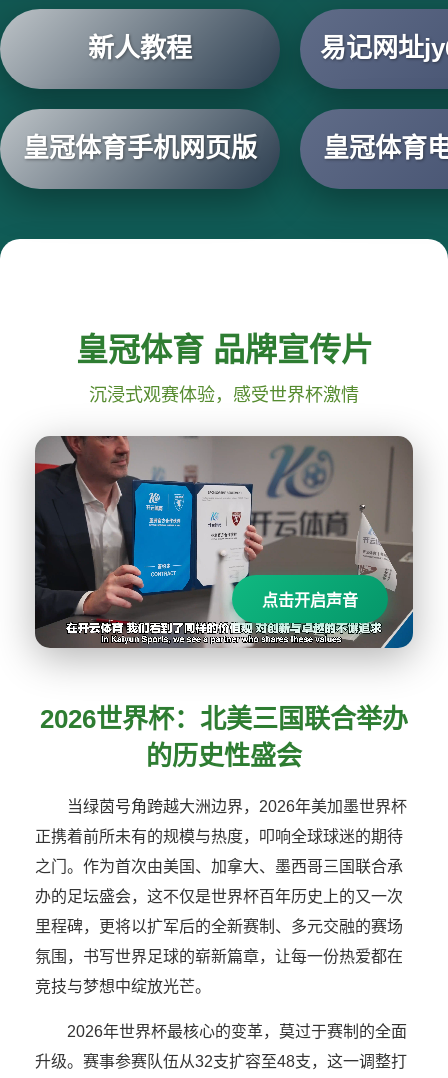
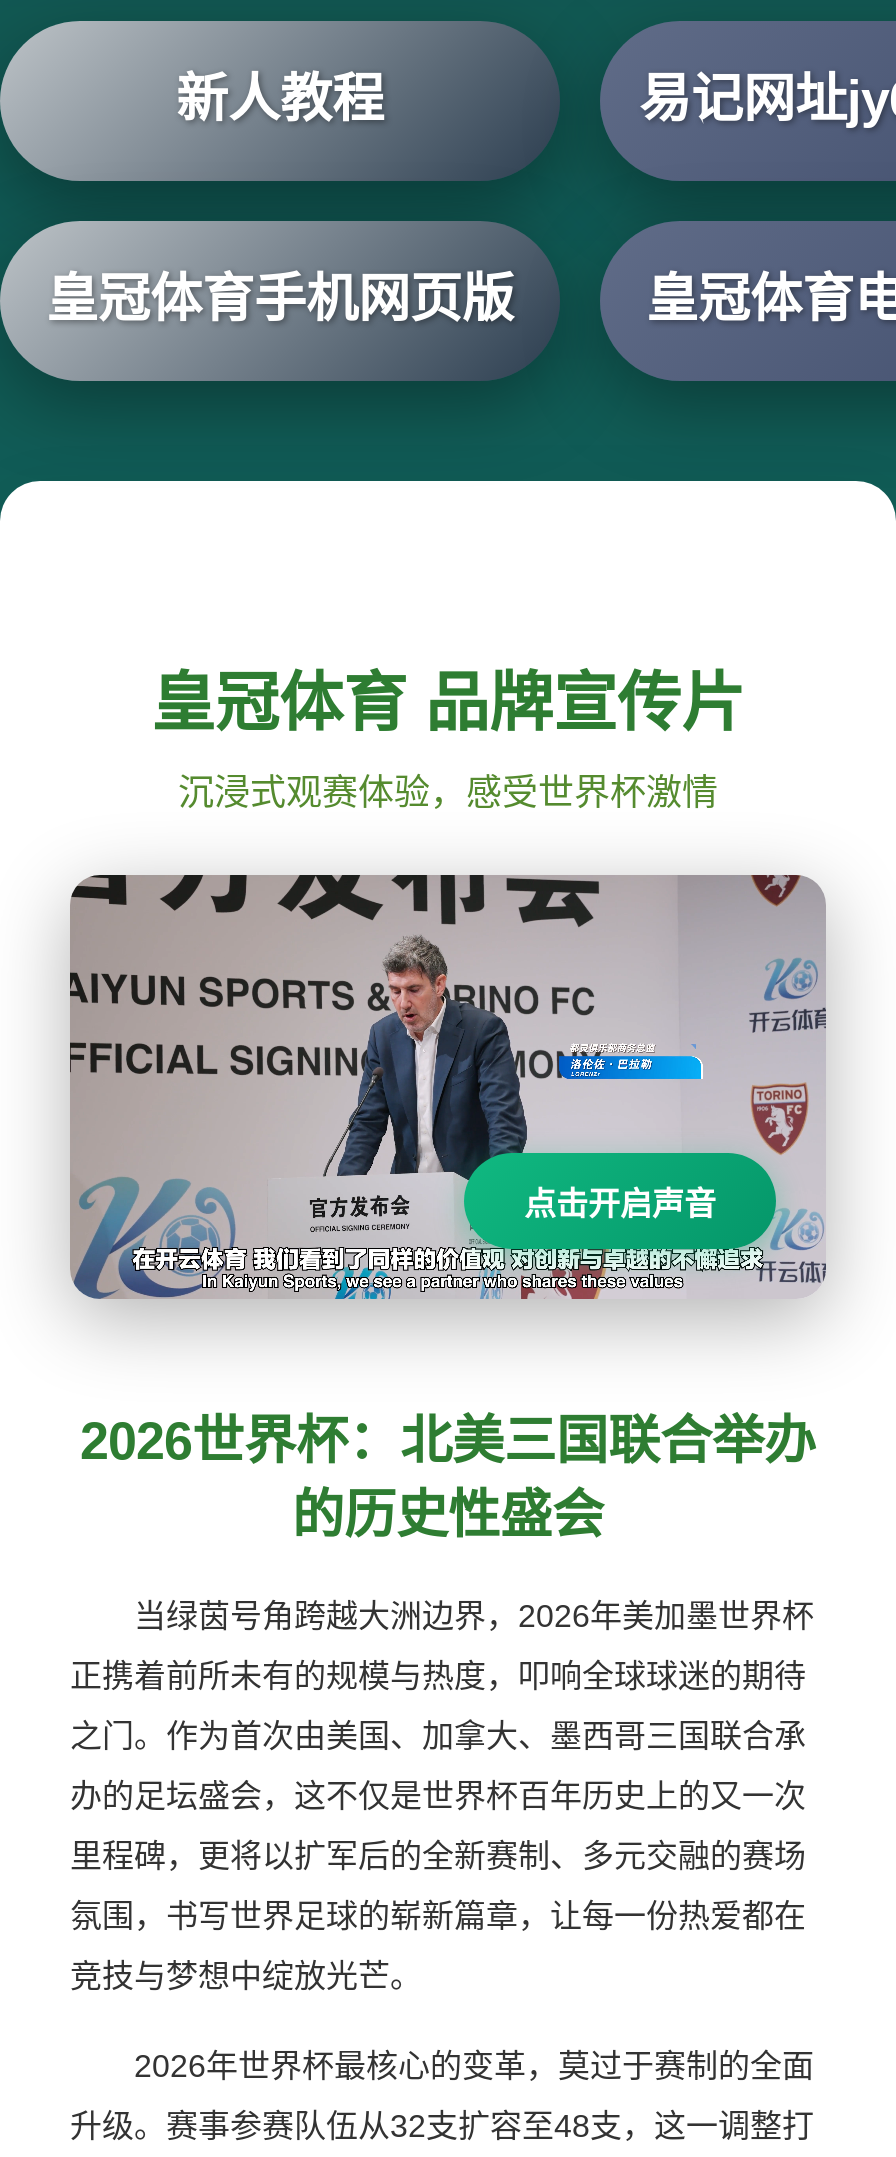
- [image]
+ [image]
